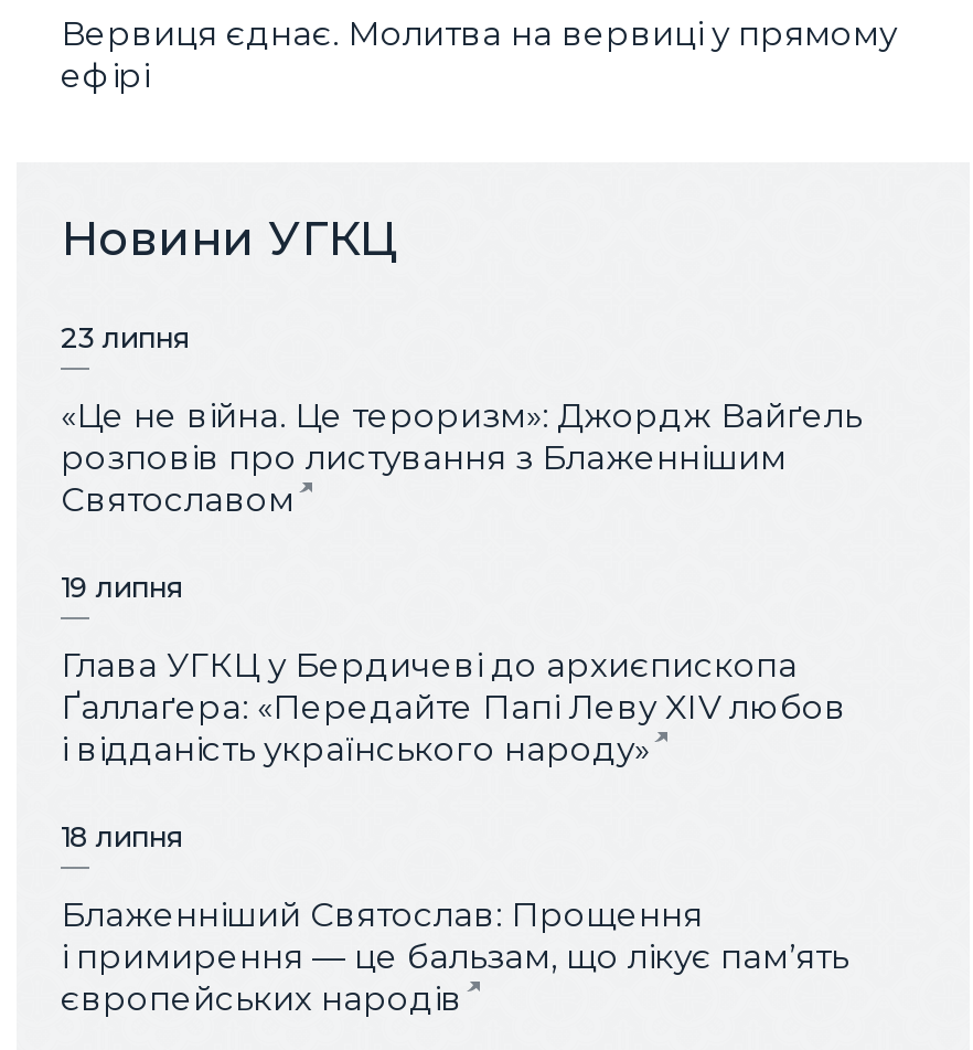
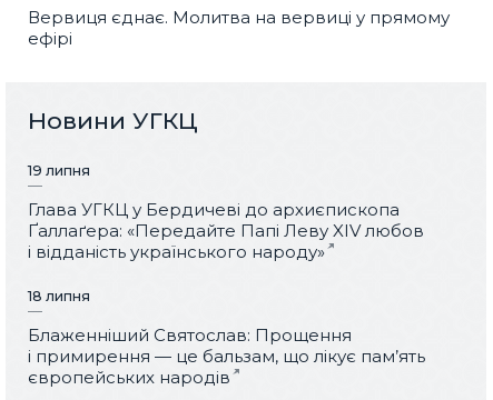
- 23 липня
- «Це не війна. Це тероризм»: Джордж Вайґель
- розповів про листування з Блаженнішим
- Святославом
